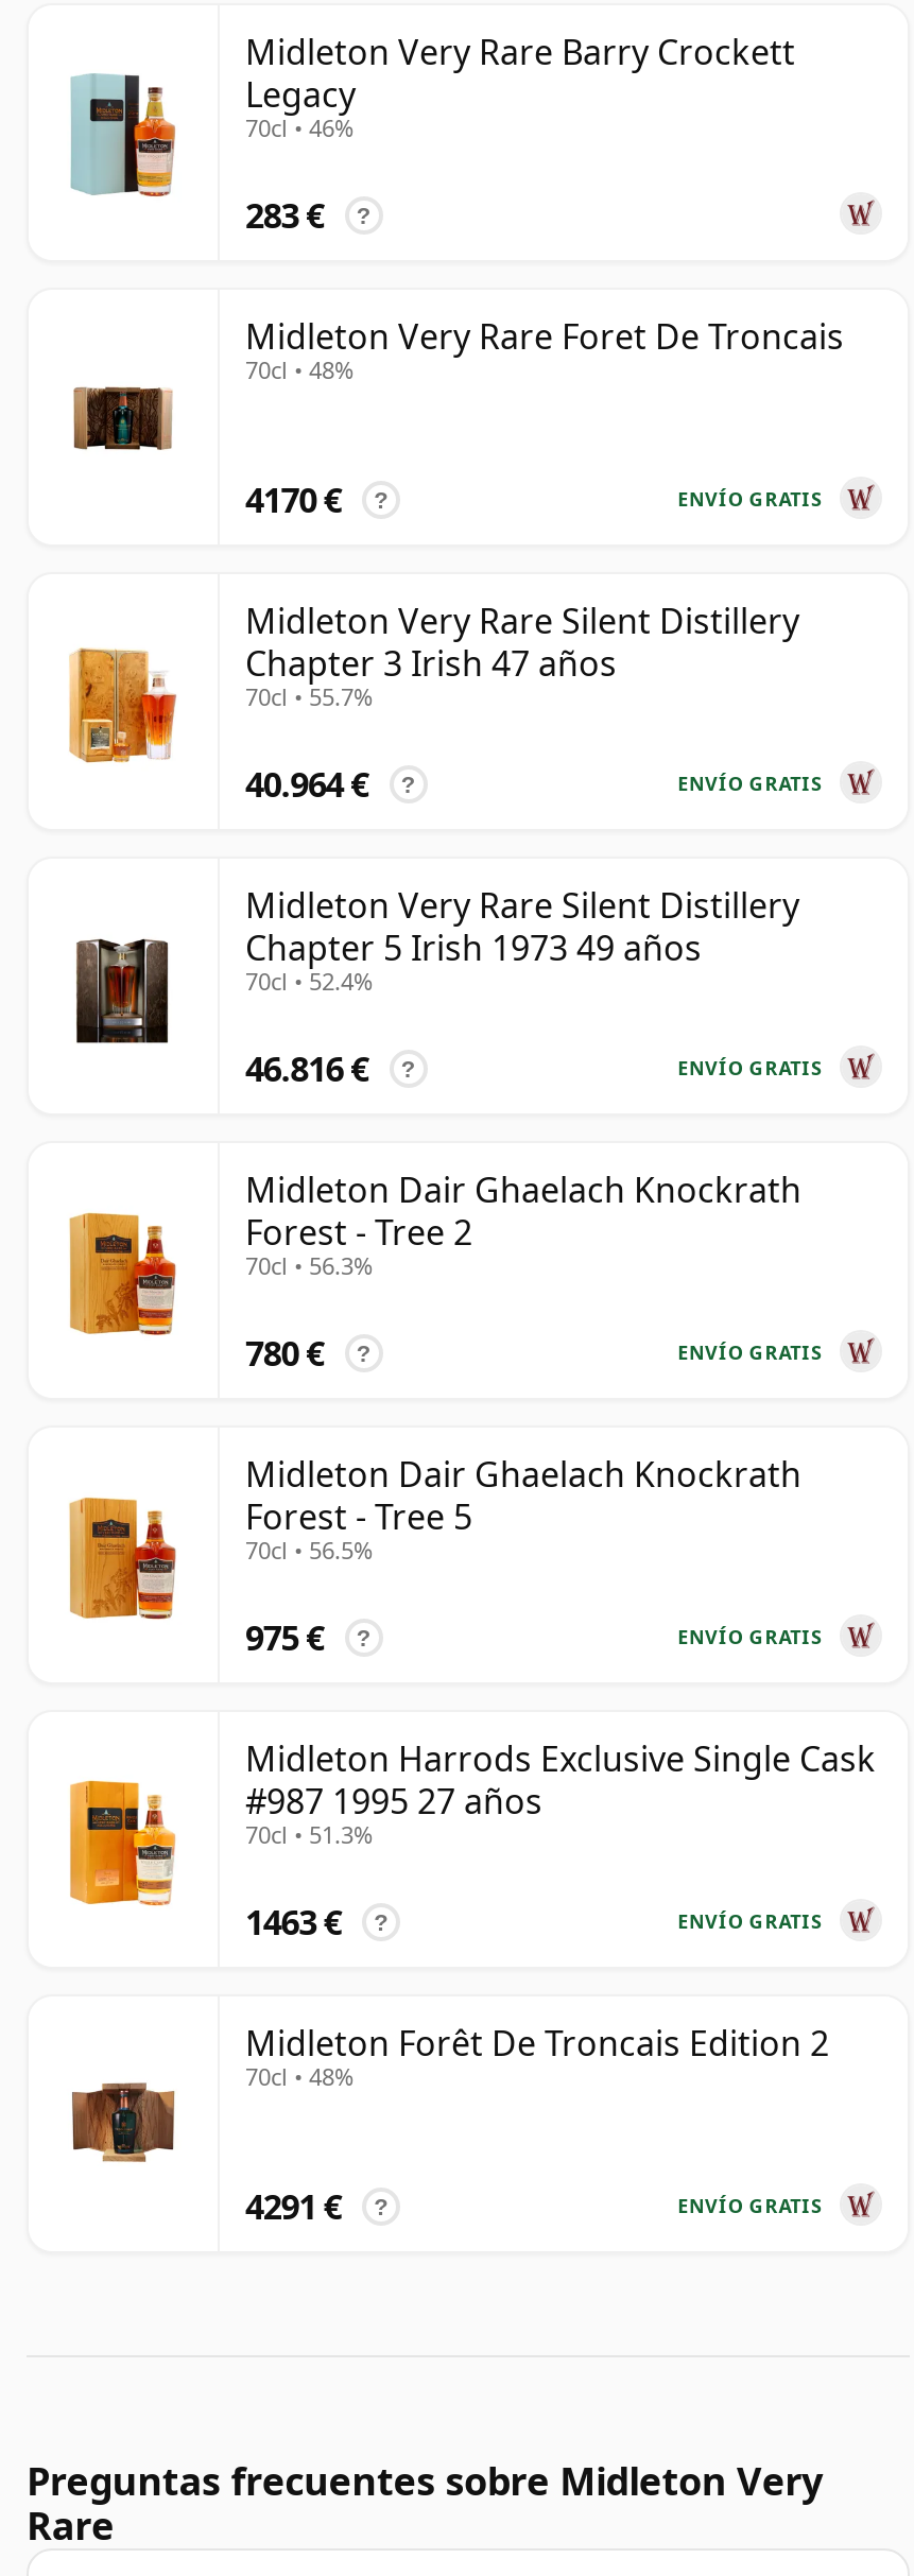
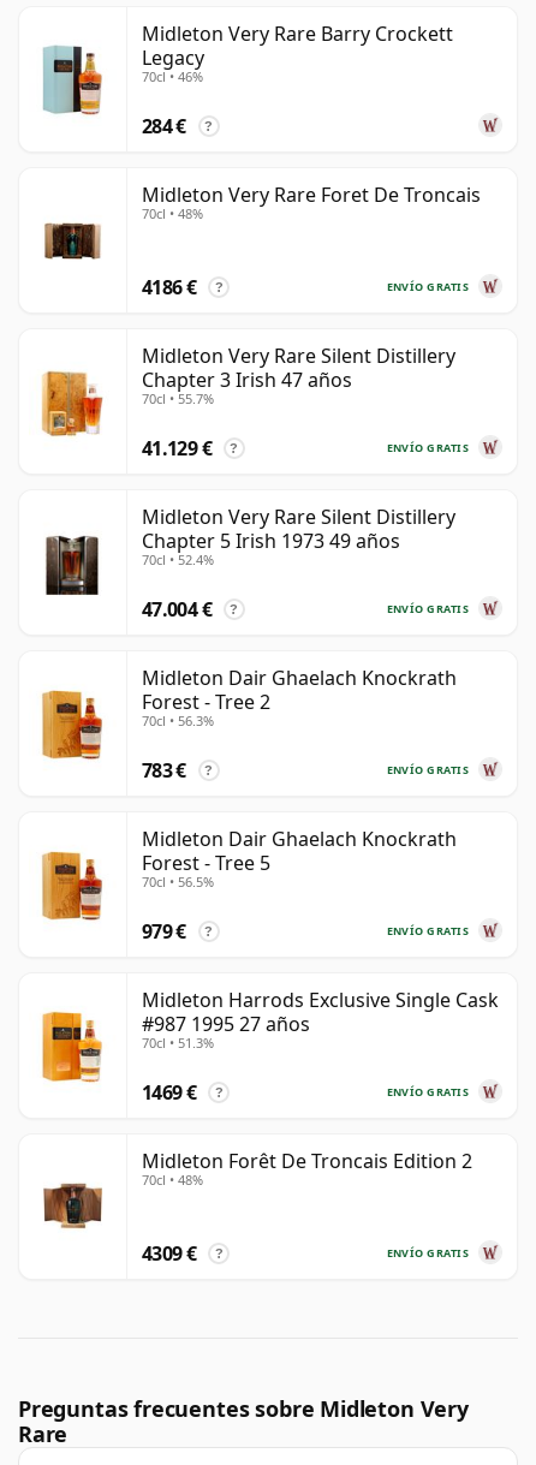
- 283 €
+ 284 €

- 4170 €
+ 4186 €

- 40.964 €
+ 41.129 €

- 46.816 €
+ 47.004 €

- 780 €
+ 783 €

- 975 €
+ 979 €

- 1463 €
+ 1469 €

- 4291 €
+ 4309 €
